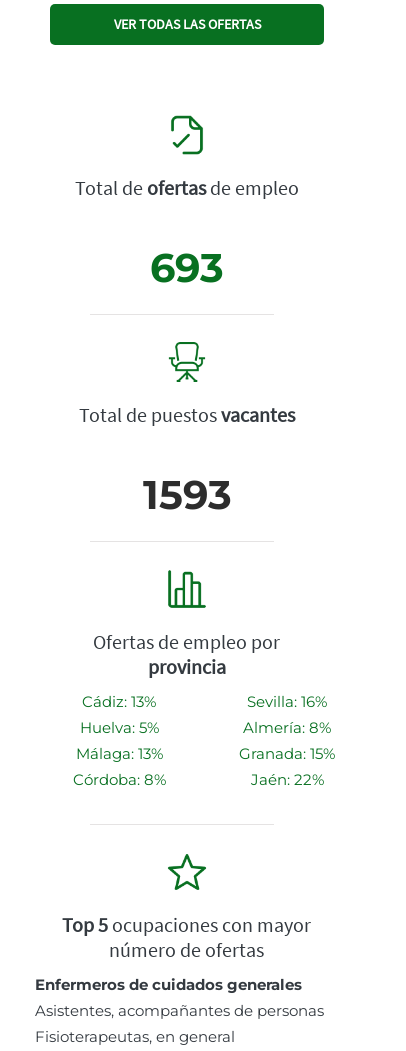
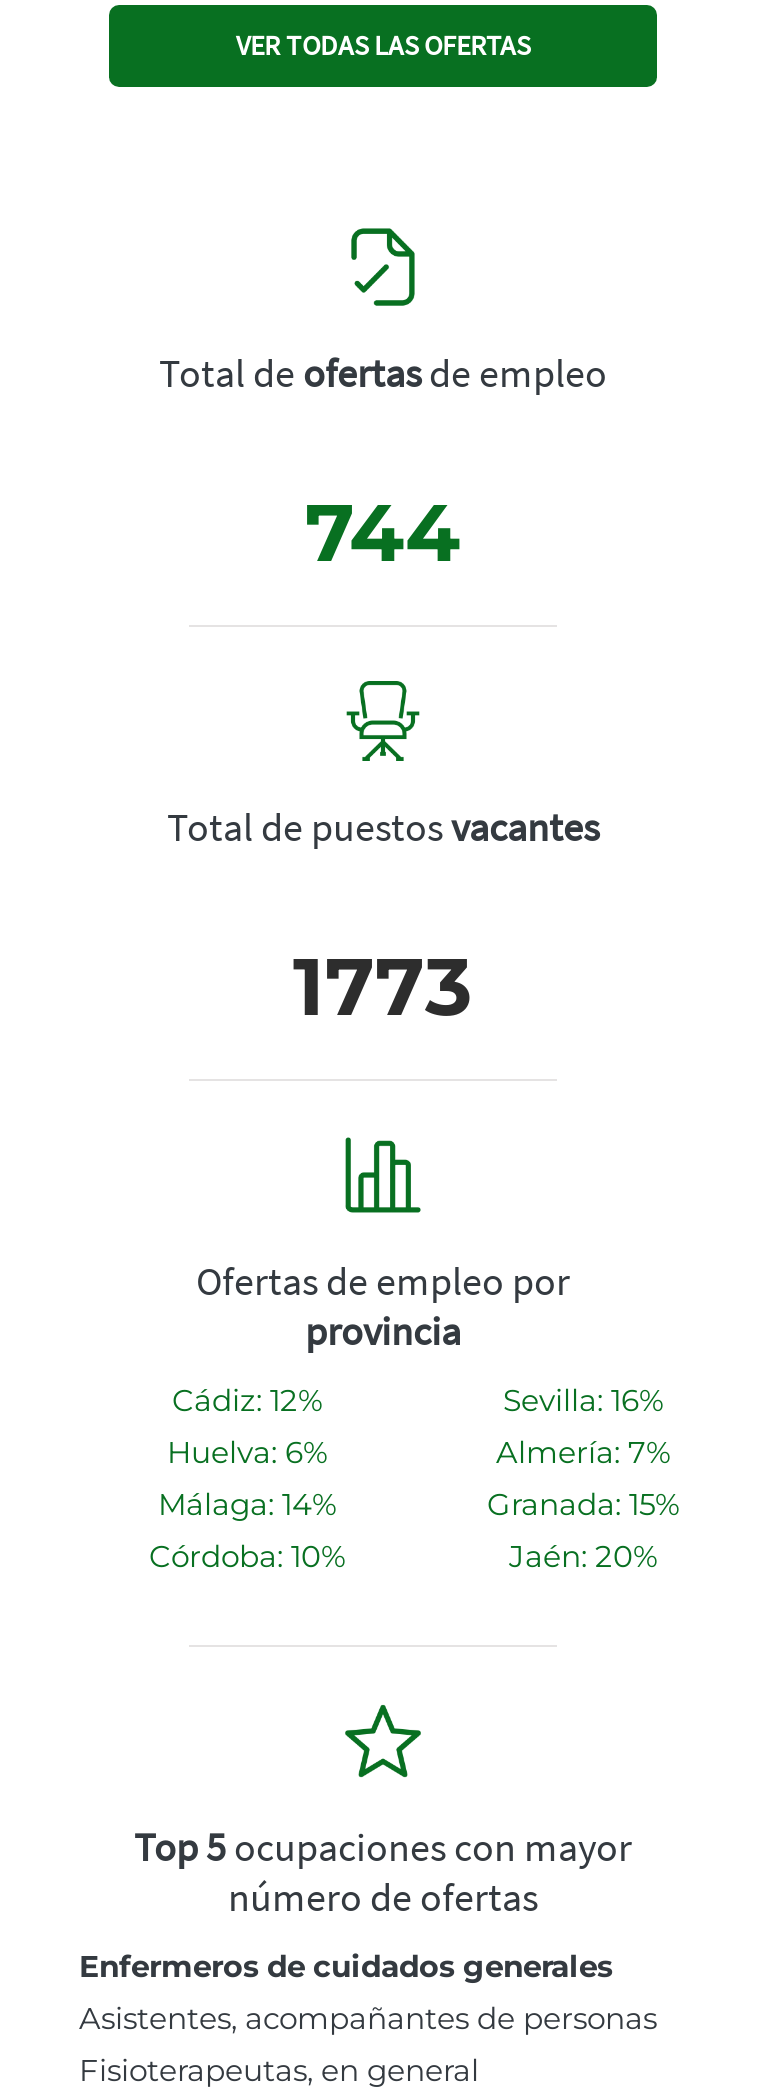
- 693
+ 744

- 1593
+ 1773

- Cádiz: 13%
+ Cádiz: 12%

- Huelva: 5%
+ Huelva: 6%

- Almería: 8%
+ Almería: 7%

- Málaga: 13%
+ Málaga: 14%

- Córdoba: 8%
+ Córdoba: 10%

- Jaén: 22%
+ Jaén: 20%
